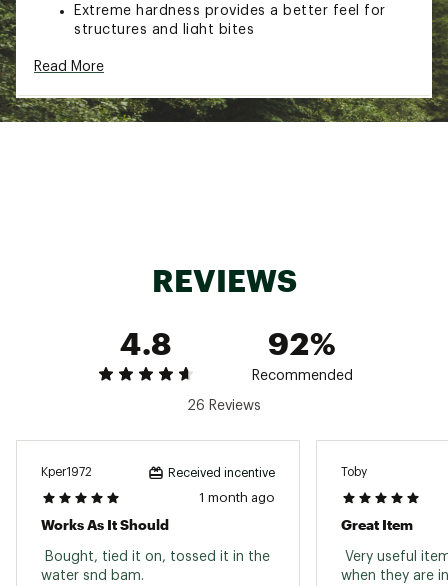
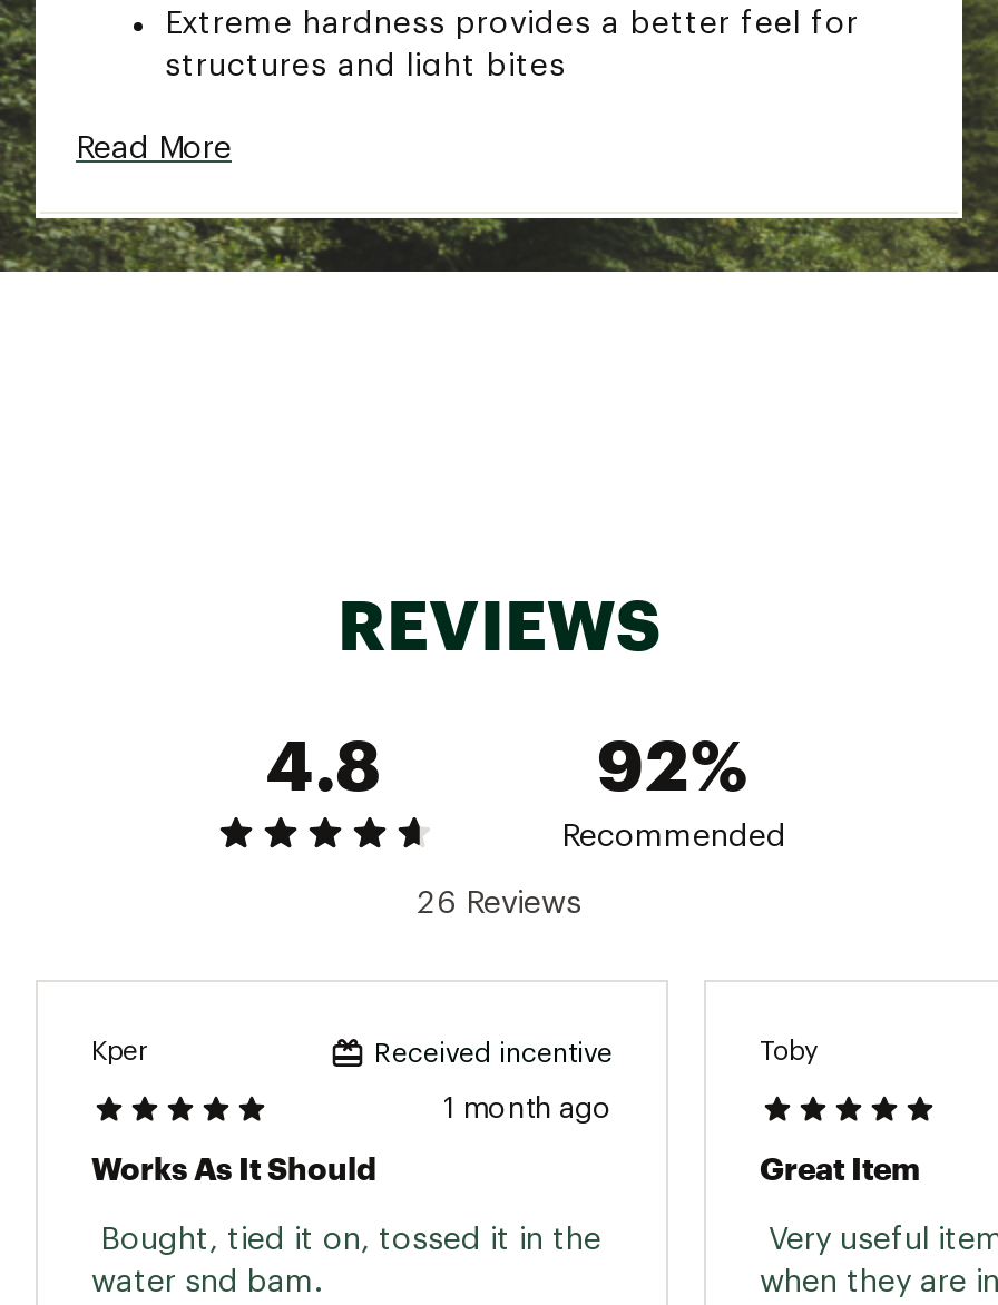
- Kper1972
+ Kper
